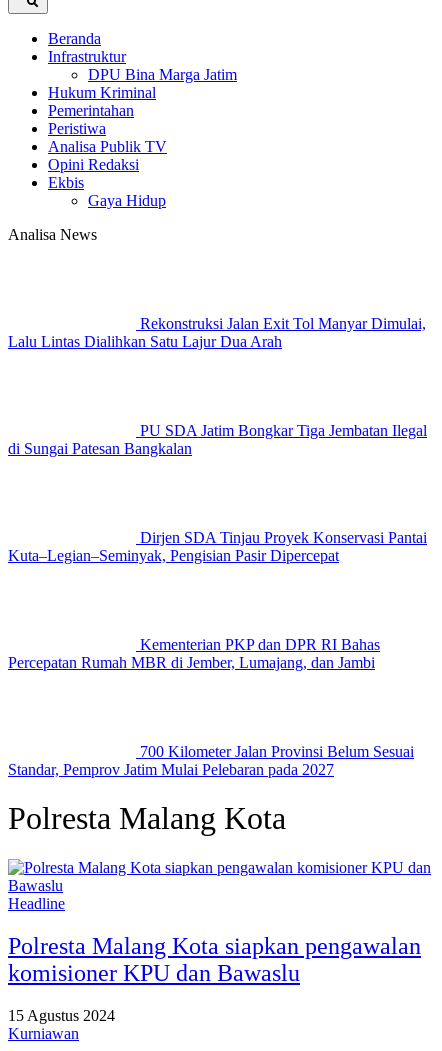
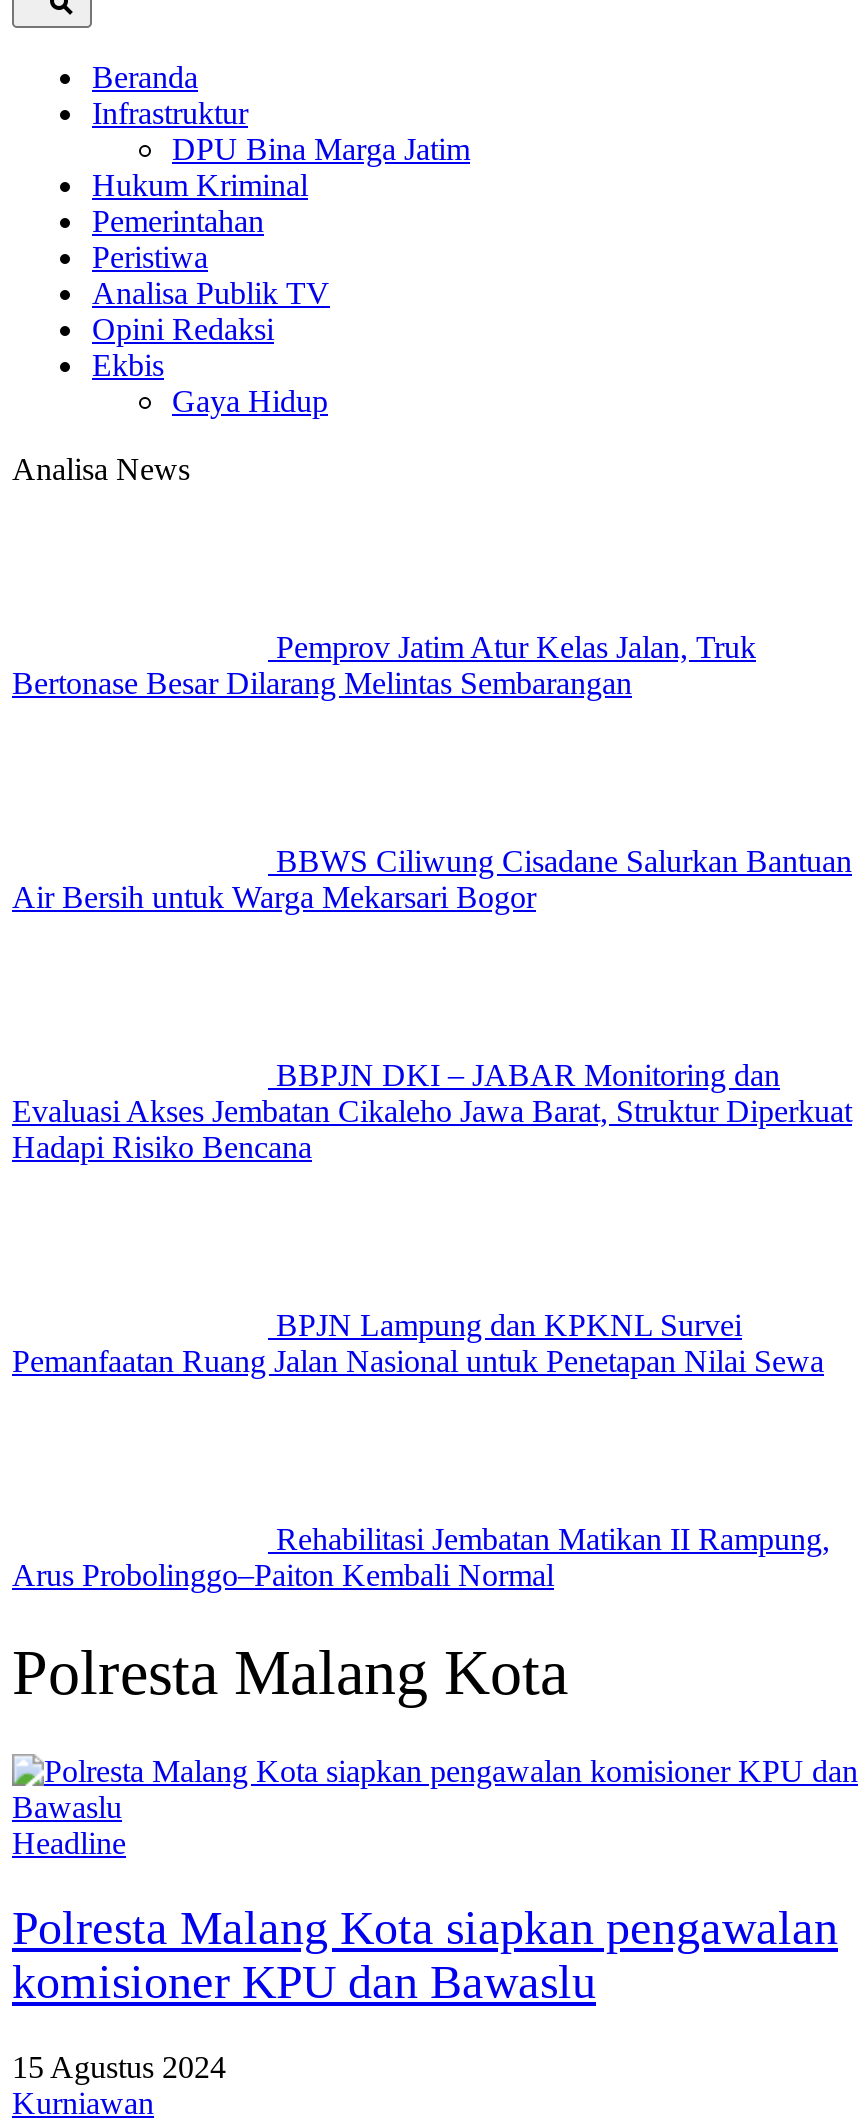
- Rekonstruksi Jalan Exit Tol Manyar Dimulai,
- Lalu Lintas Dialihkan Satu Lajur Dua Arah
+ Pemprov Jatim Atur Kelas Jalan, Truk
+ Bertonase Besar Dilarang Melintas Sembarangan

- PU SDA Jatim Bongkar Tiga Jembatan Ilegal
- di Sungai Patesan Bangkalan
+ BBWS Ciliwung Cisadane Salurkan Bantuan
+ Air Bersih untuk Warga Mekarsari Bogor

- Dirjen SDA Tinjau Proyek Konservasi Pantai
- Kuta–Legian–Seminyak, Pengisian Pasir Dipercepat
+ BBPJN DKI – JABAR Monitoring dan
+ Evaluasi Akses Jembatan Cikaleho Jawa Barat, Struktur Diperkuat
+ Hadapi Risiko Bencana

- Kementerian PKP dan DPR RI Bahas
- Percepatan Rumah MBR di Jember, Lumajang, dan Jambi
+ BPJN Lampung dan KPKNL Survei
+ Pemanfaatan Ruang Jalan Nasional untuk Penetapan Nilai Sewa

- 700 Kilometer Jalan Provinsi Belum Sesuai
- Standar, Pemprov Jatim Mulai Pelebaran pada 2027
+ Rehabilitasi Jembatan Matikan II Rampung,
+ Arus Probolinggo–Paiton Kembali Normal
